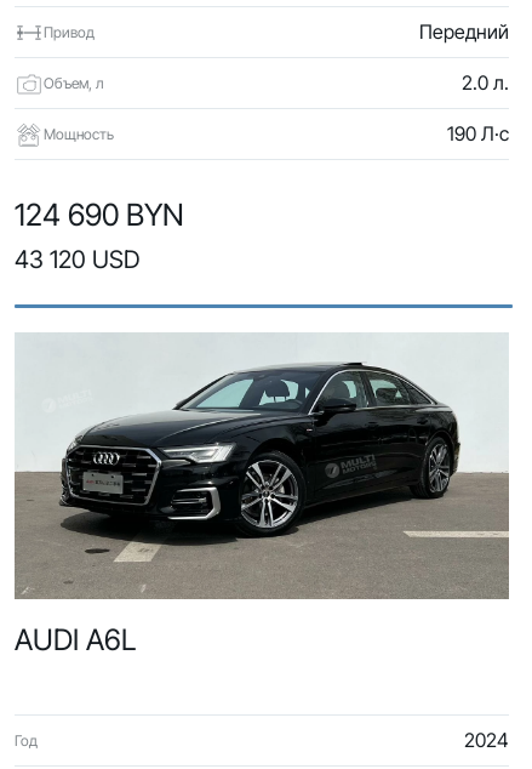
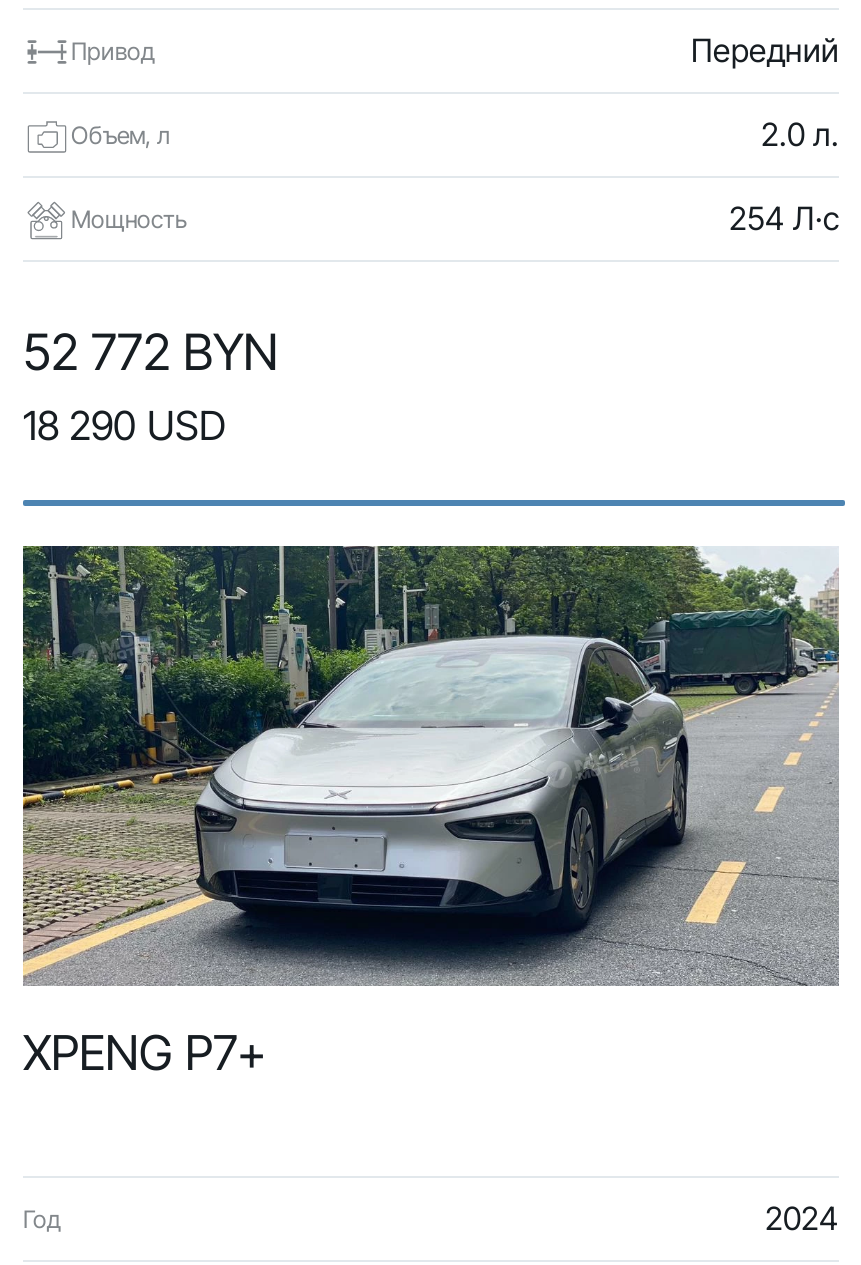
- 190 Л·с
+ 254 Л·с

- 124 690 BYN
- 43 120 USD
+ 52 772 BYN
+ 18 290 USD

- [image]
- AUDI A6L
+ [image]
+ XPENG P7+
